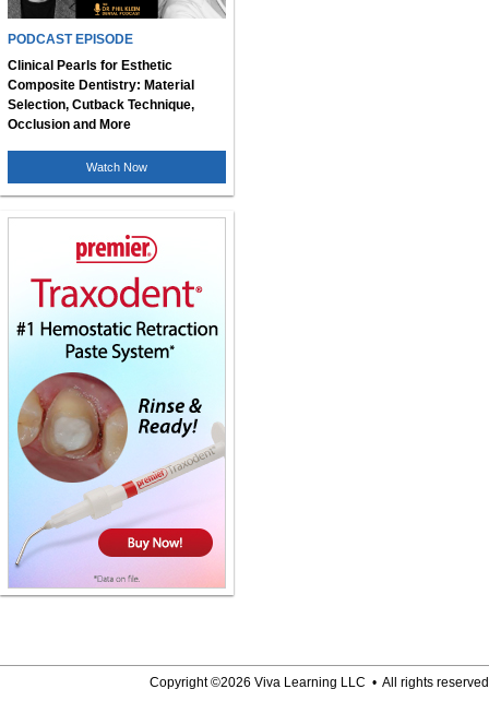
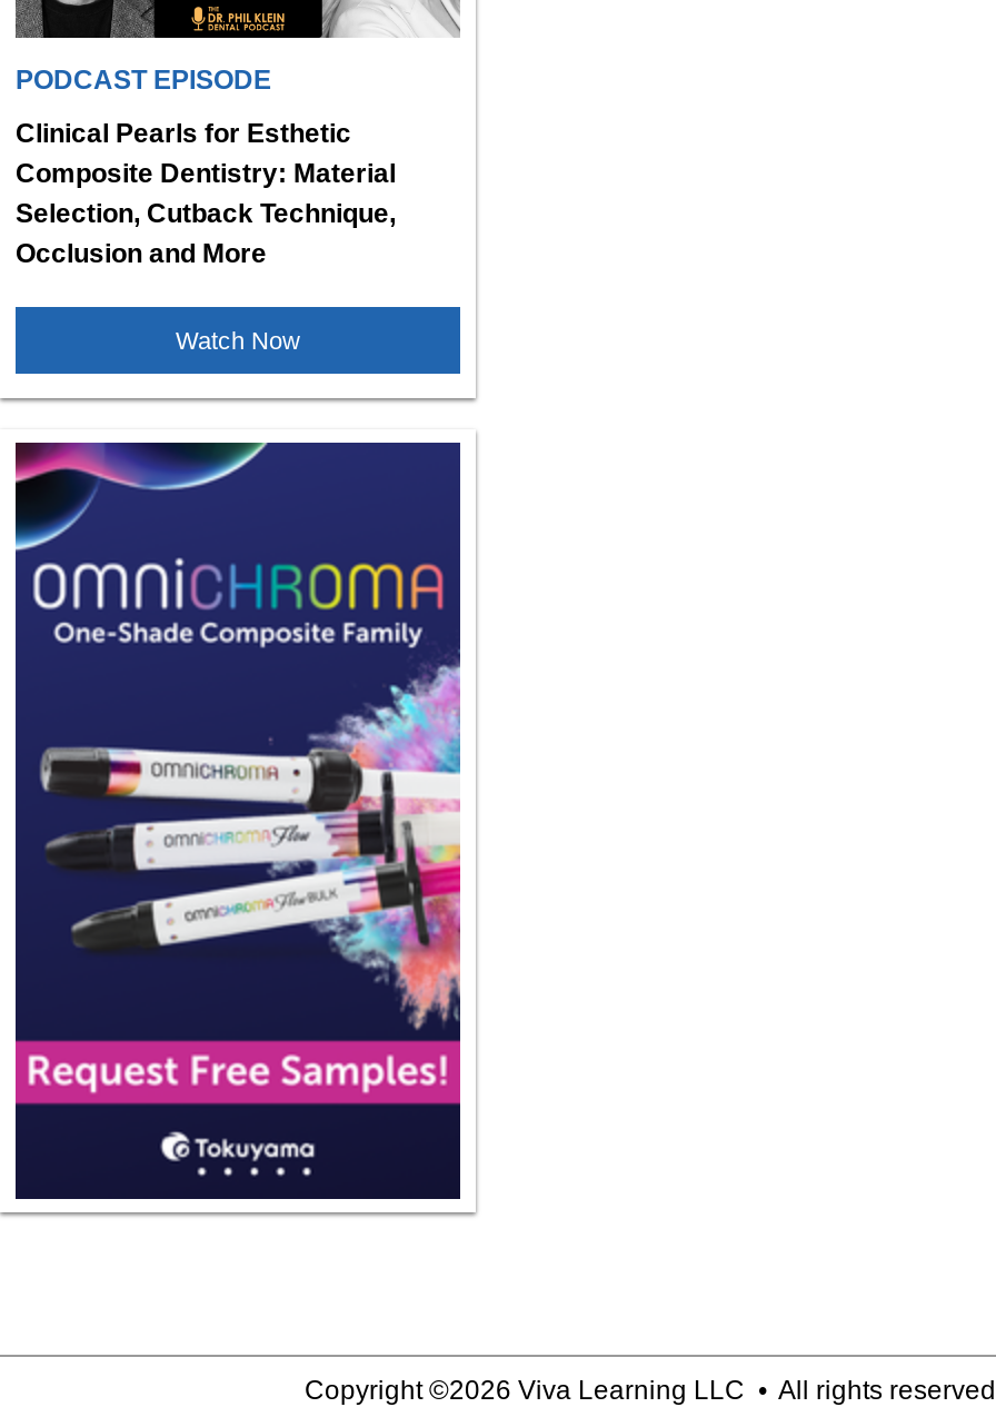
- [image]
+ [image]
